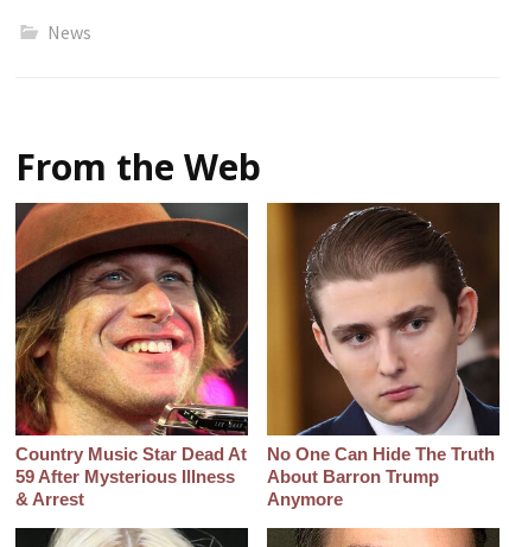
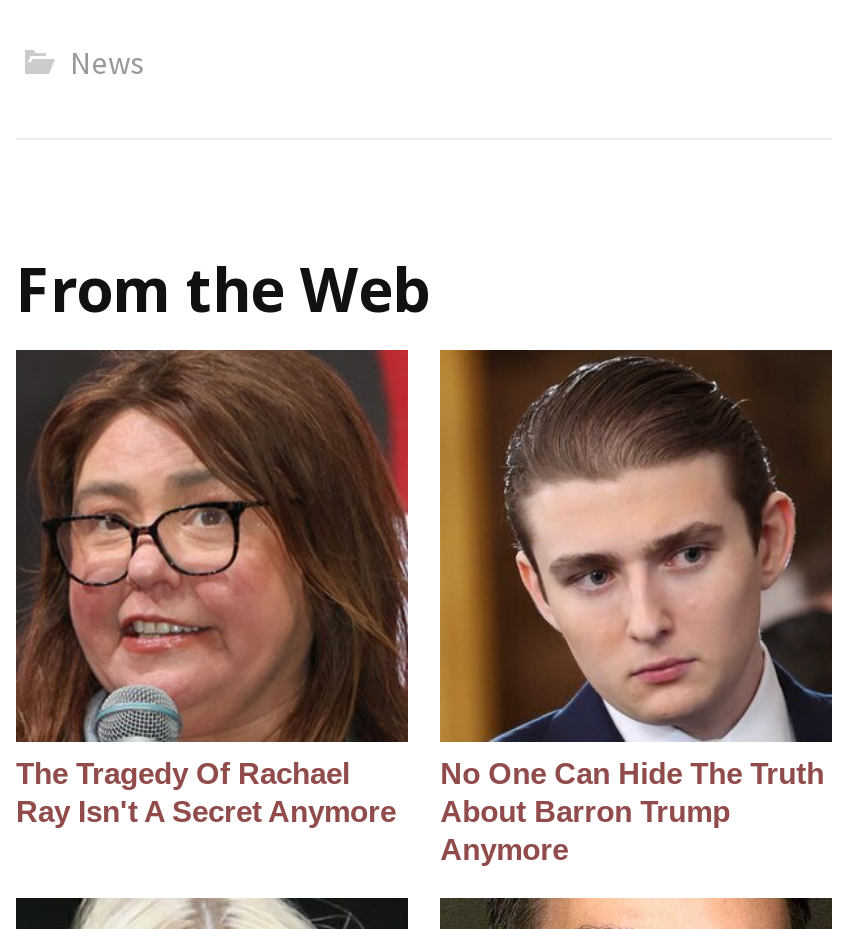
- [image]
- Country Music Star Dead At
- 59 After Mysterious Illness
- & Arrest
+ [image]
+ The Tragedy Of Rachael
+ Ray Isn't A Secret Anymore
